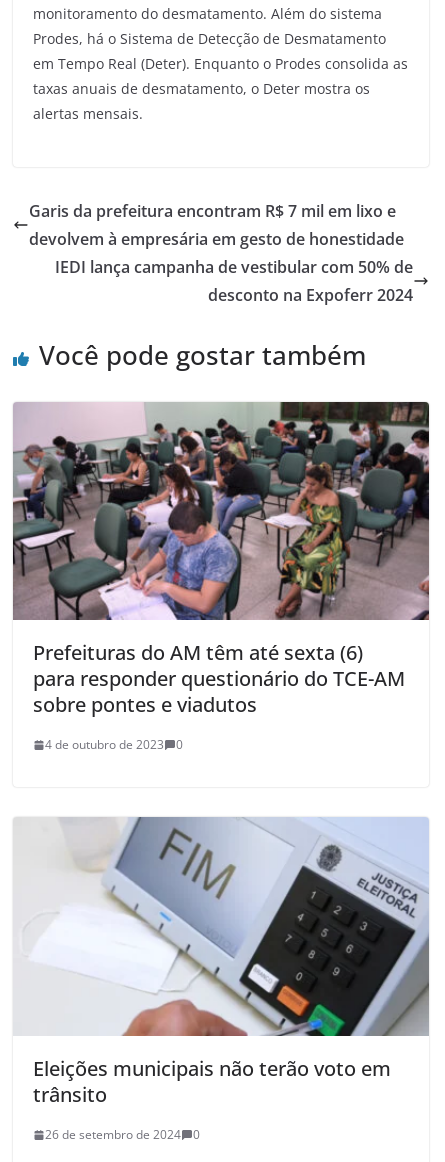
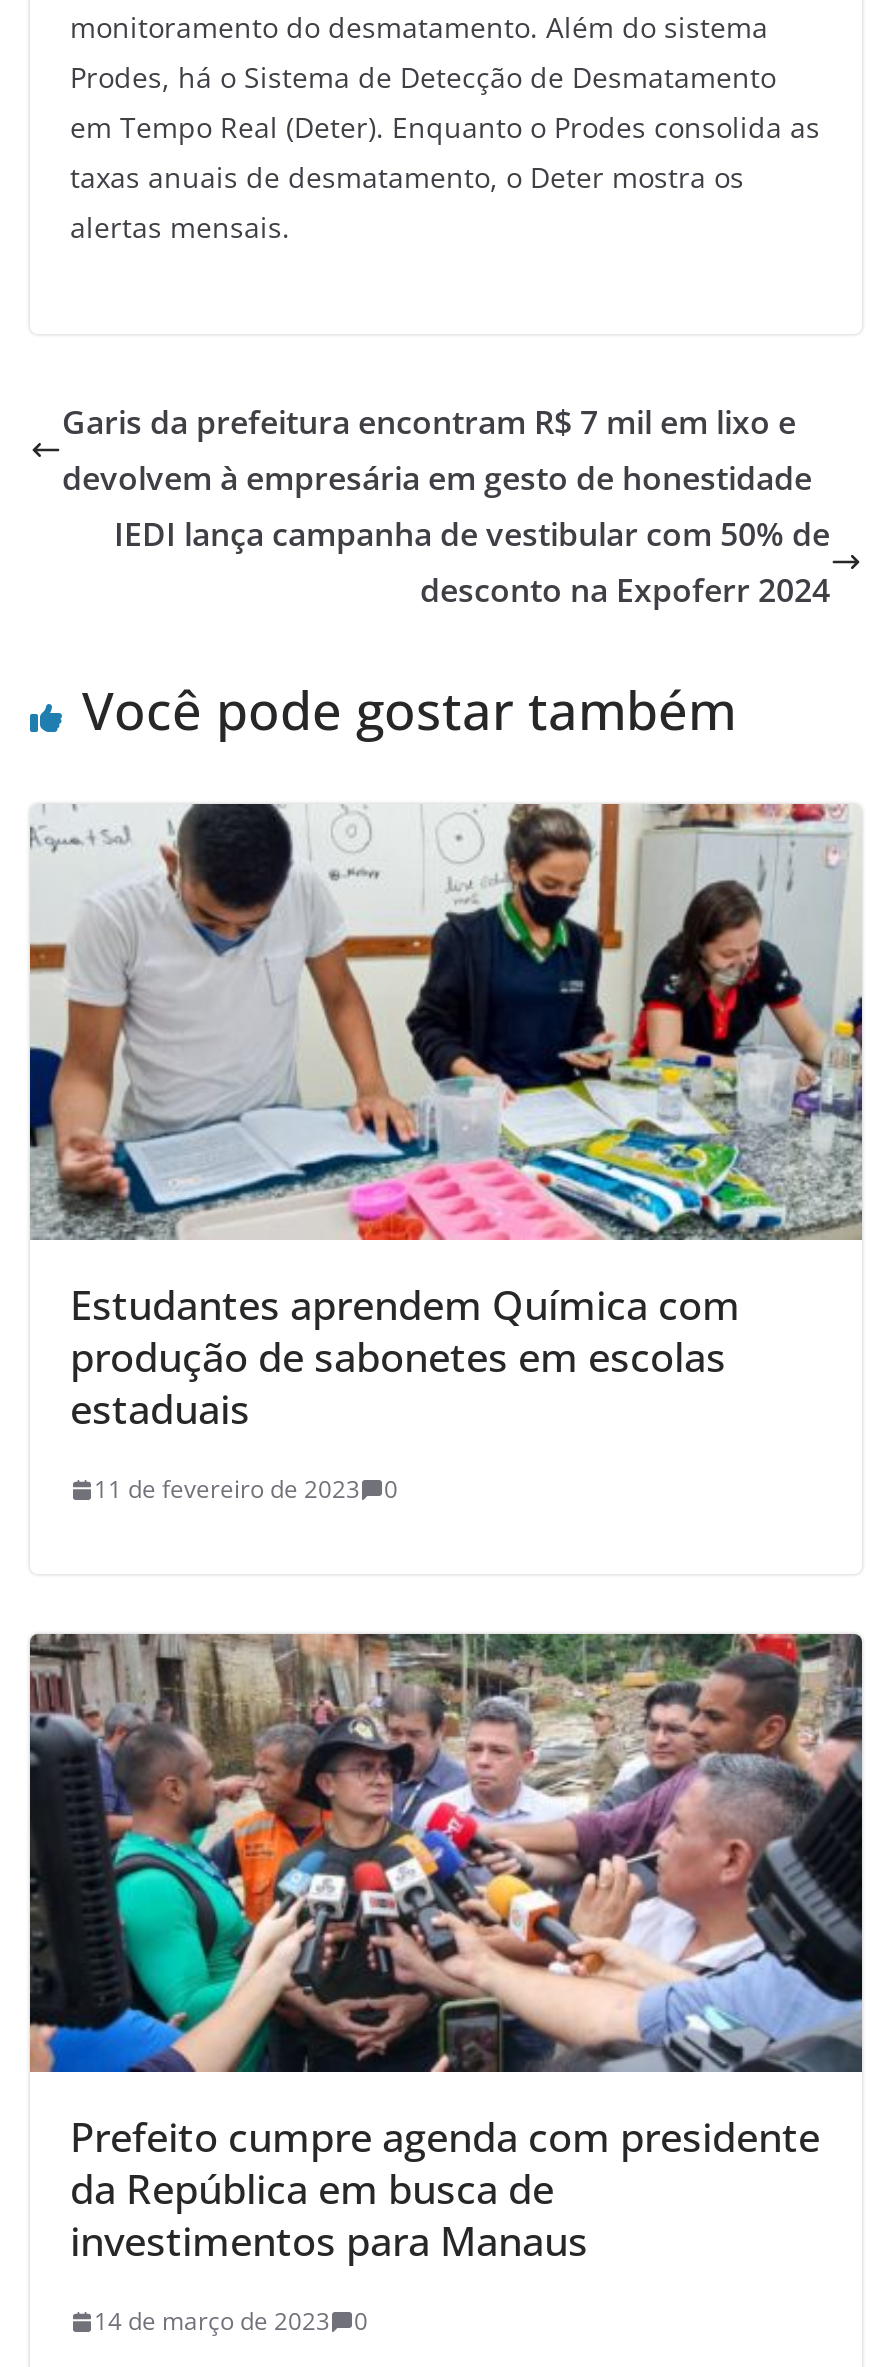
- [image]
- Prefeituras do AM têm até sexta (6)
- para responder questionário do TCE-AM
- sobre pontes e viadutos
+ [image]
+ Estudantes aprendem Química com
+ produção de sabonetes em escolas
+ estaduais

- 4 de outubro de 2023
+ 11 de fevereiro de 2023

- [image]
- Eleições municipais não terão voto em
- trânsito
+ [image]
+ Prefeito cumpre agenda com presidente
+ da República em busca de
+ investimentos para Manaus

- 26 de setembro de 2024
+ 14 de março de 2023
